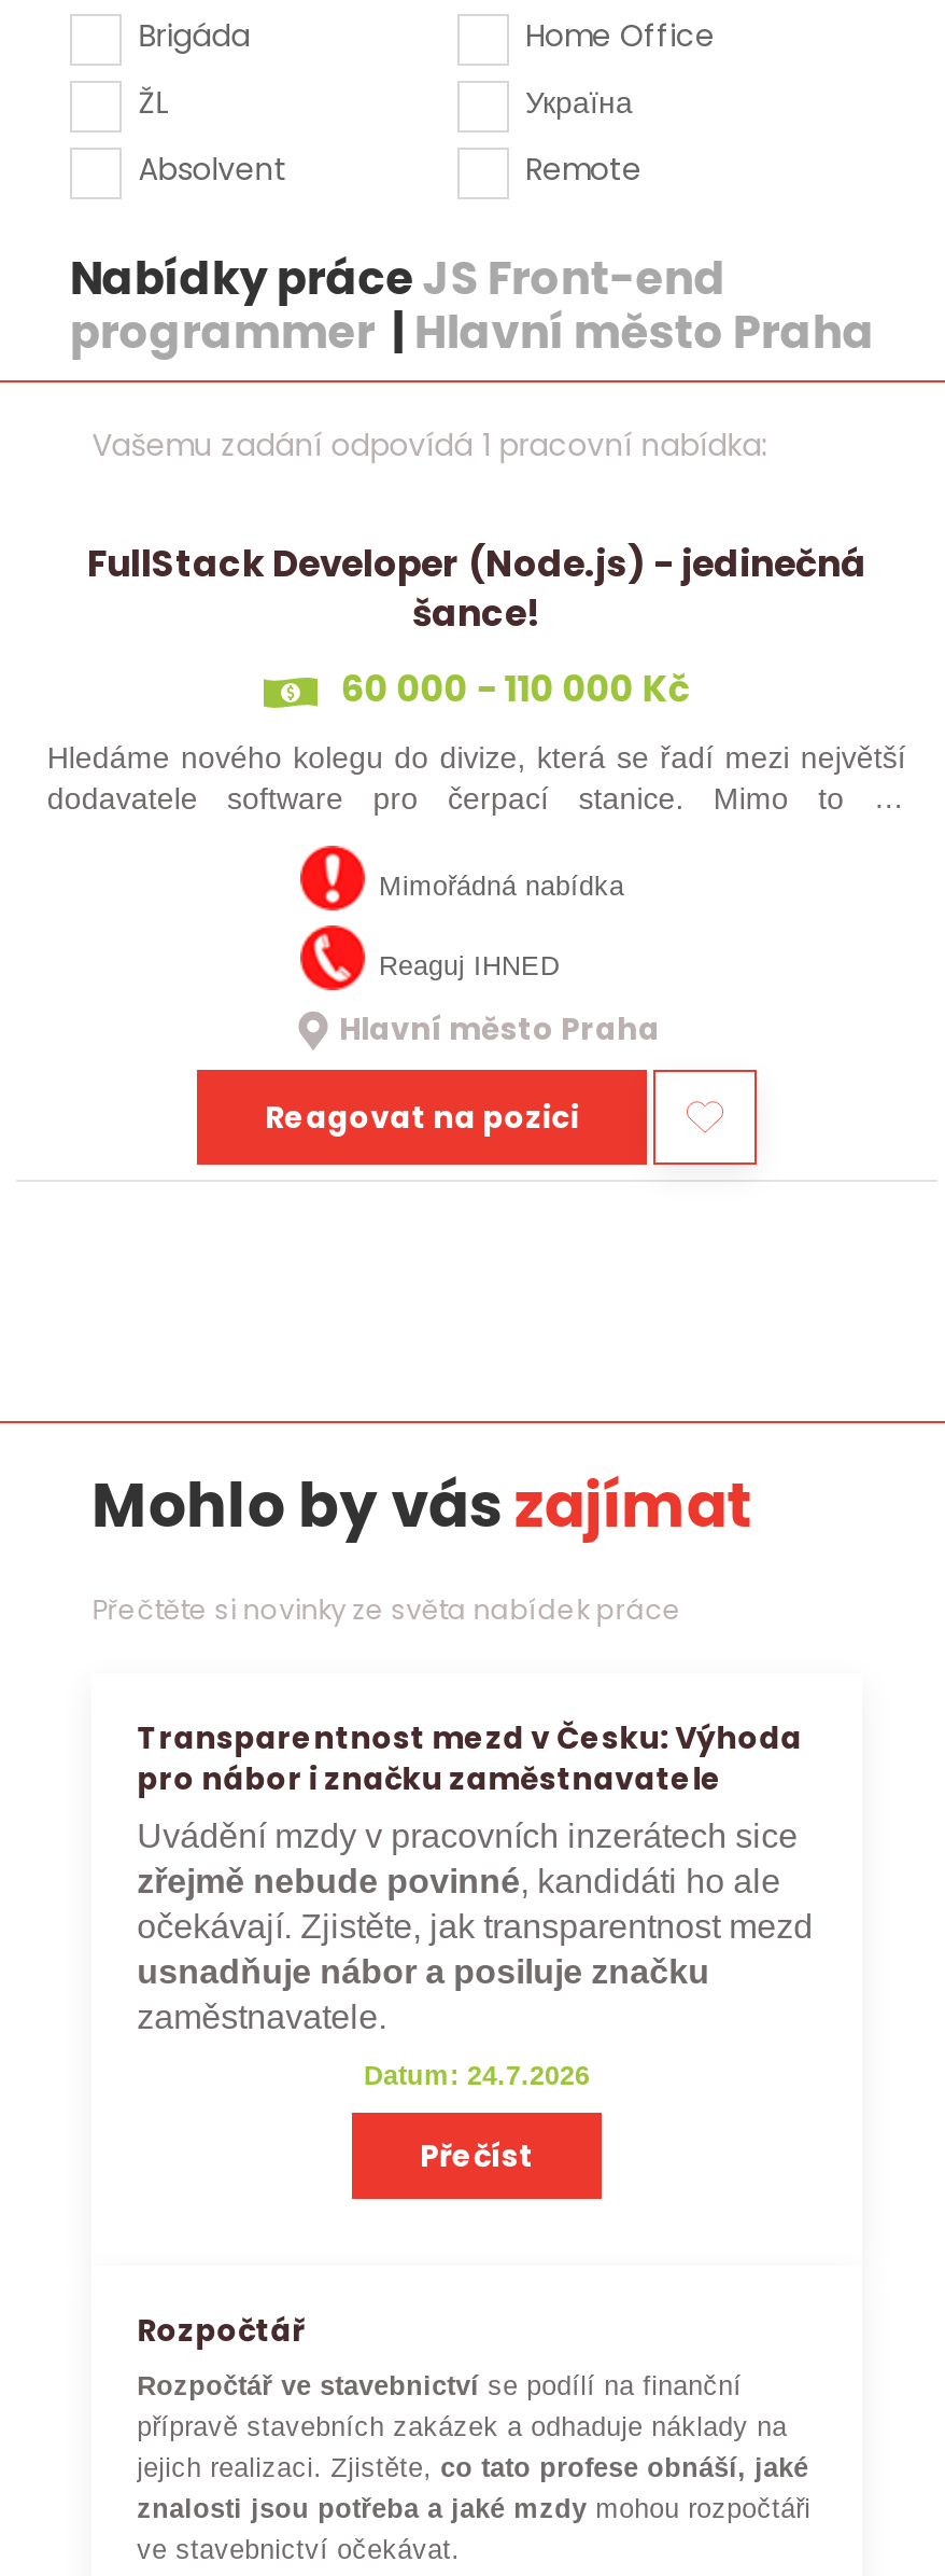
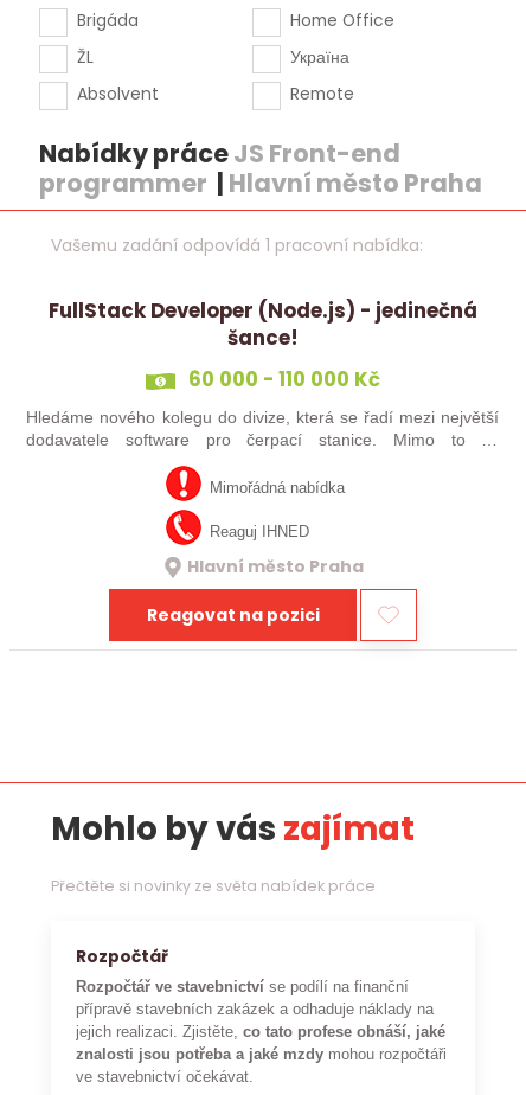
- Transparentnost mezd v Česku: Výhoda
- pro nábor i značku zaměstnavatele
- Uvádění mzdy v pracovních inzerátech sice
- zřejmě nebude povinné, kandidáti ho ale
- očekávají. Zjistěte, jak transparentnost mezd
- usnadňuje nábor a posiluje značku
- zaměstnavatele.
- Datum: 24.7.2026
- Přečíst
